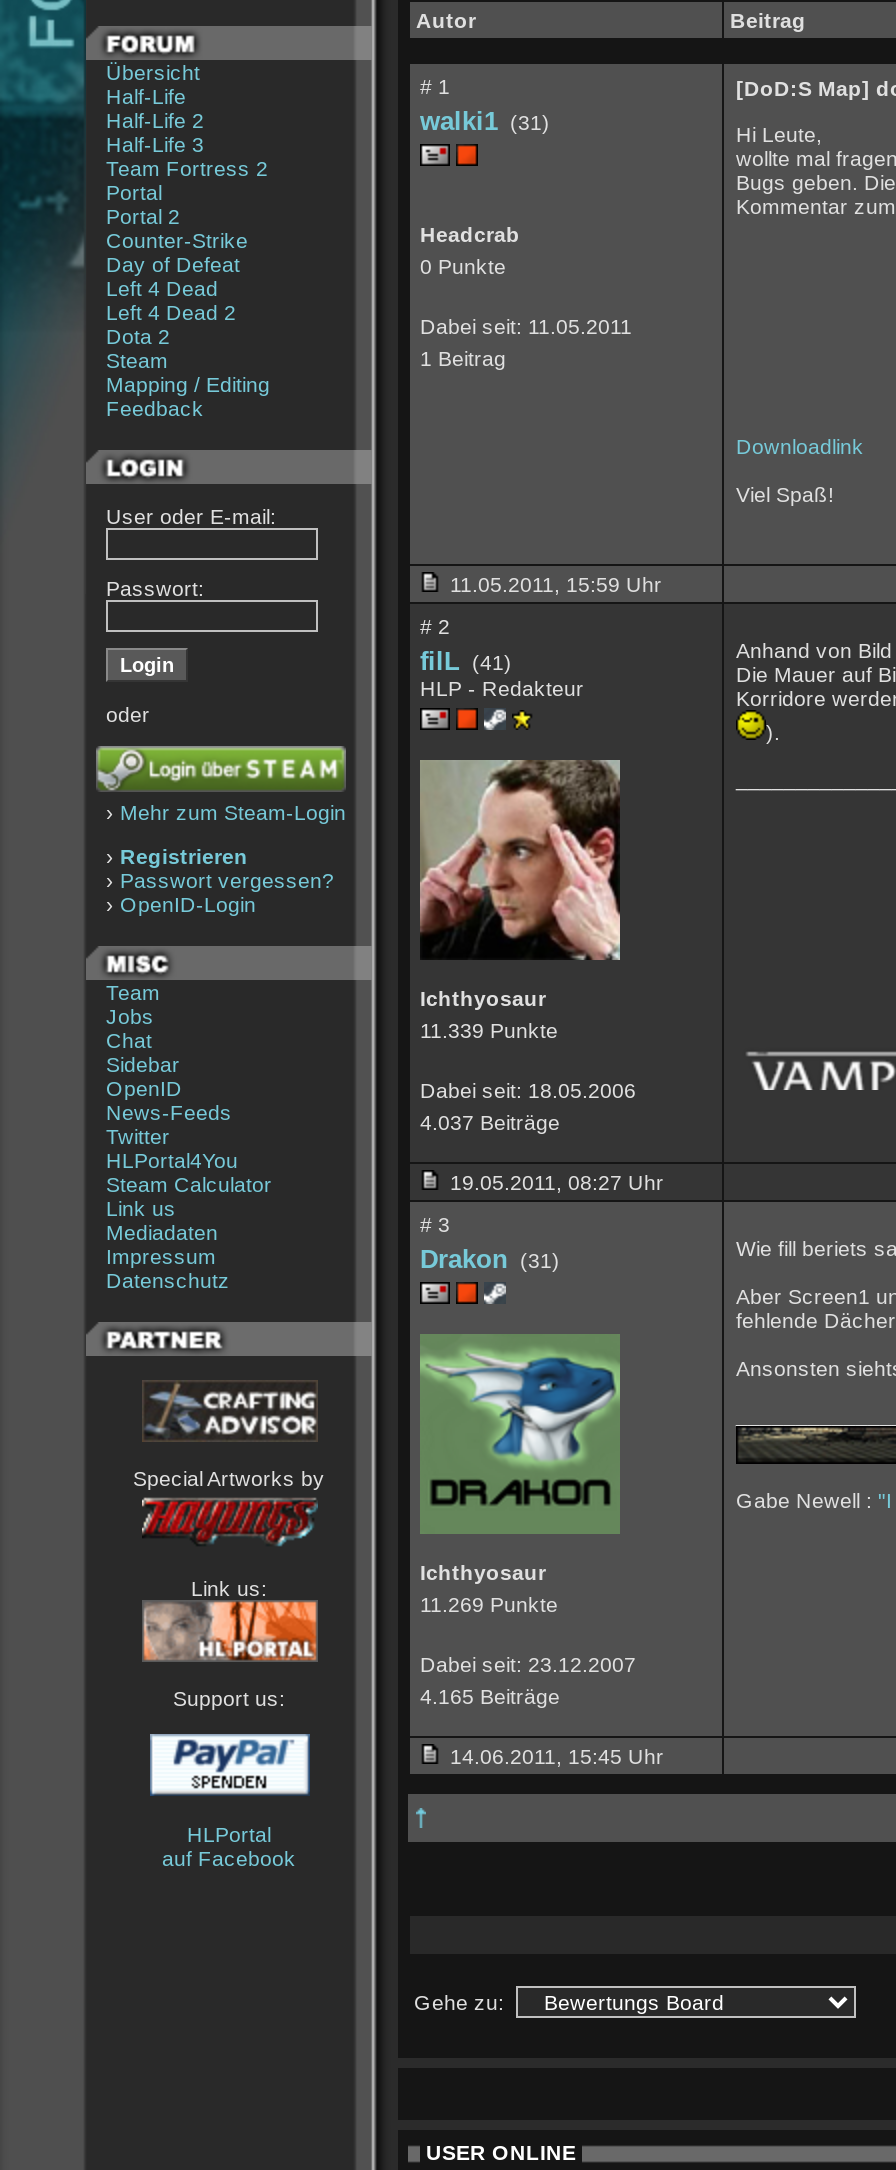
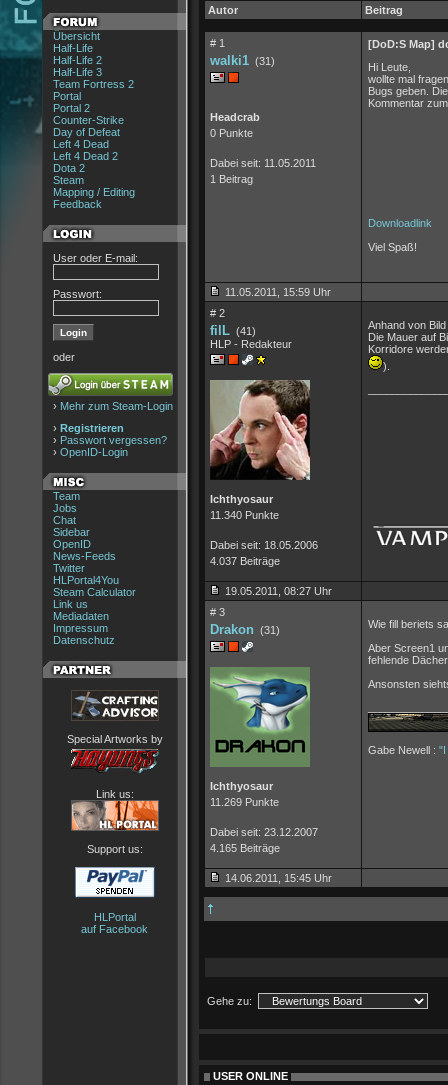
- 11.339 Punkte
+ 11.340 Punkte
